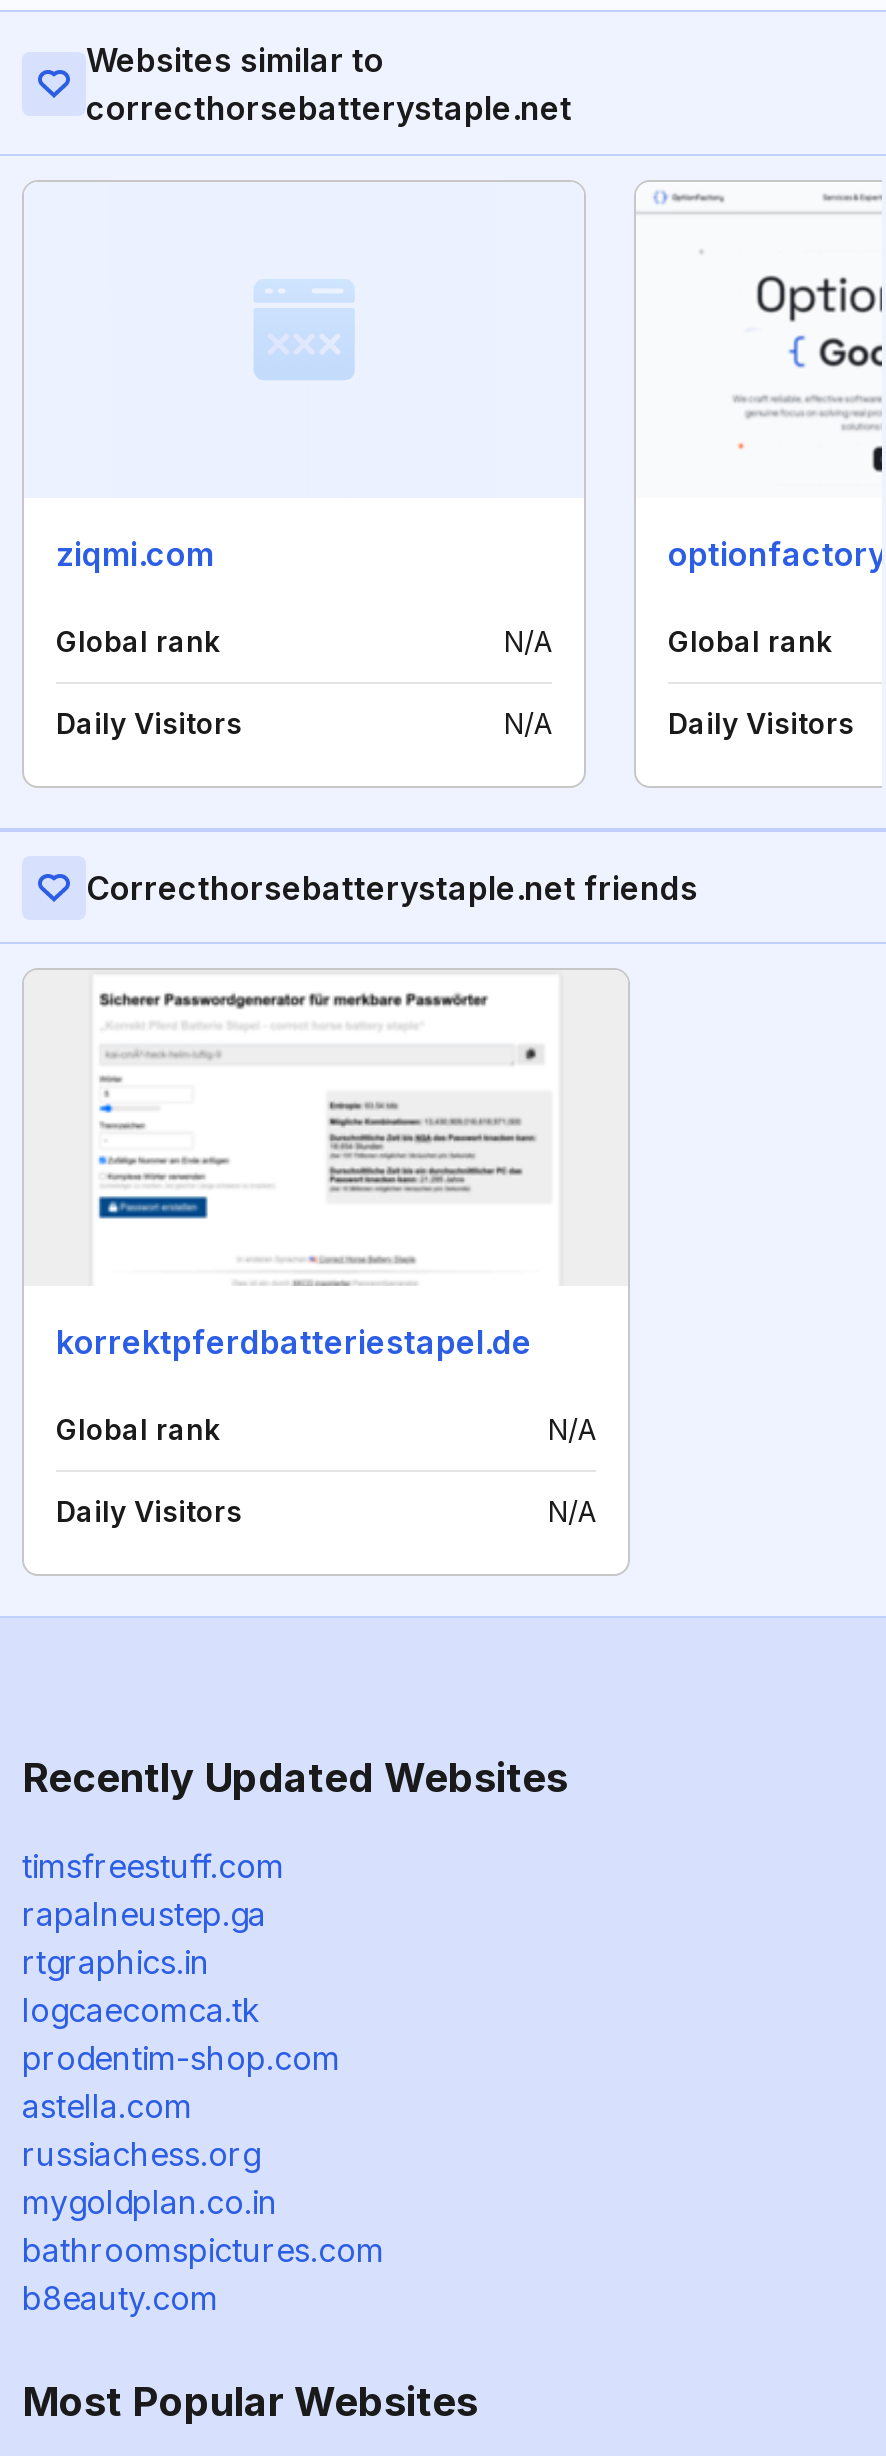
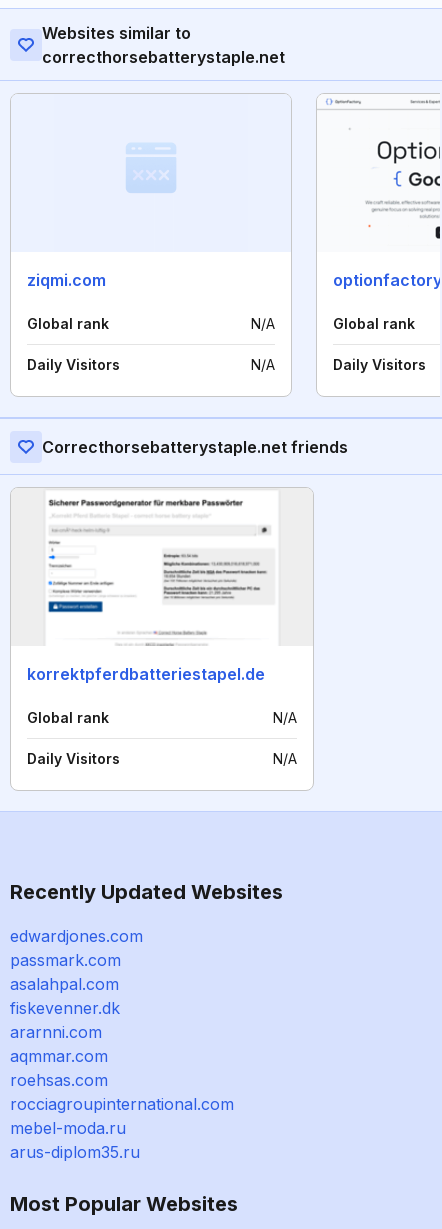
- timsfreestuff.com
- rapalneustep.ga
- rtgraphics.in
- logcaecomca.tk
- prodentim-shop.com
- astella.com
- russiachess.org
- mygoldplan.co.in
- bathroomspictures.com
- b8eauty.com
+ edwardjones.com
+ passmark.com
+ asalahpal.com
+ fiskevenner.dk
+ ararnni.com
+ aqmmar.com
+ roehsas.com
+ rocciagroupinternational.com
+ mebel-moda.ru
+ arus-diplom35.ru
